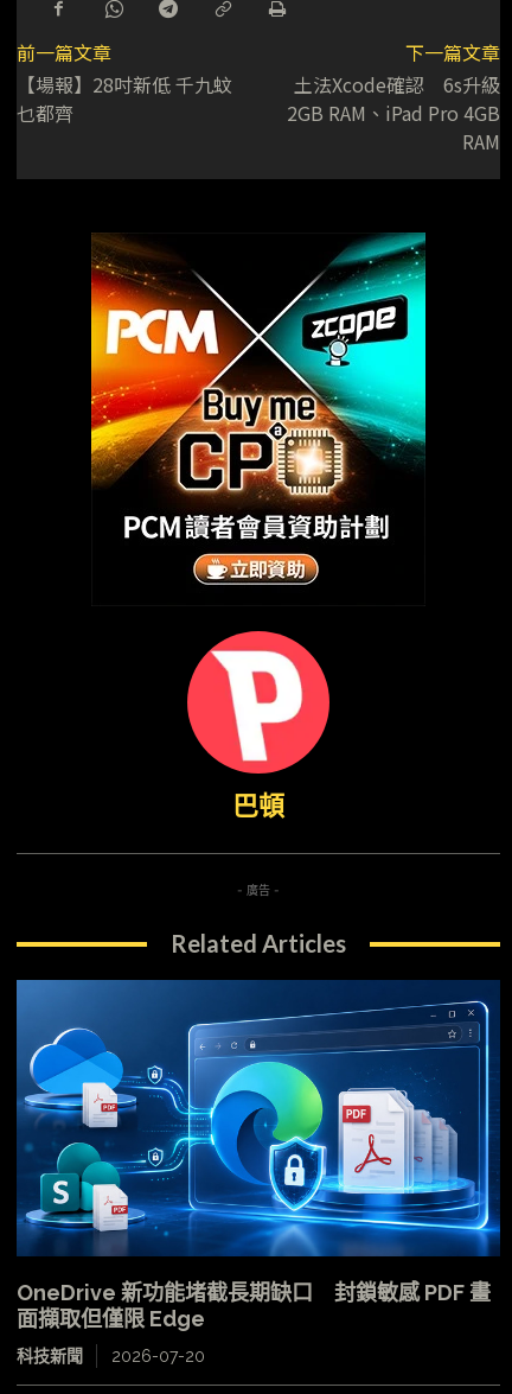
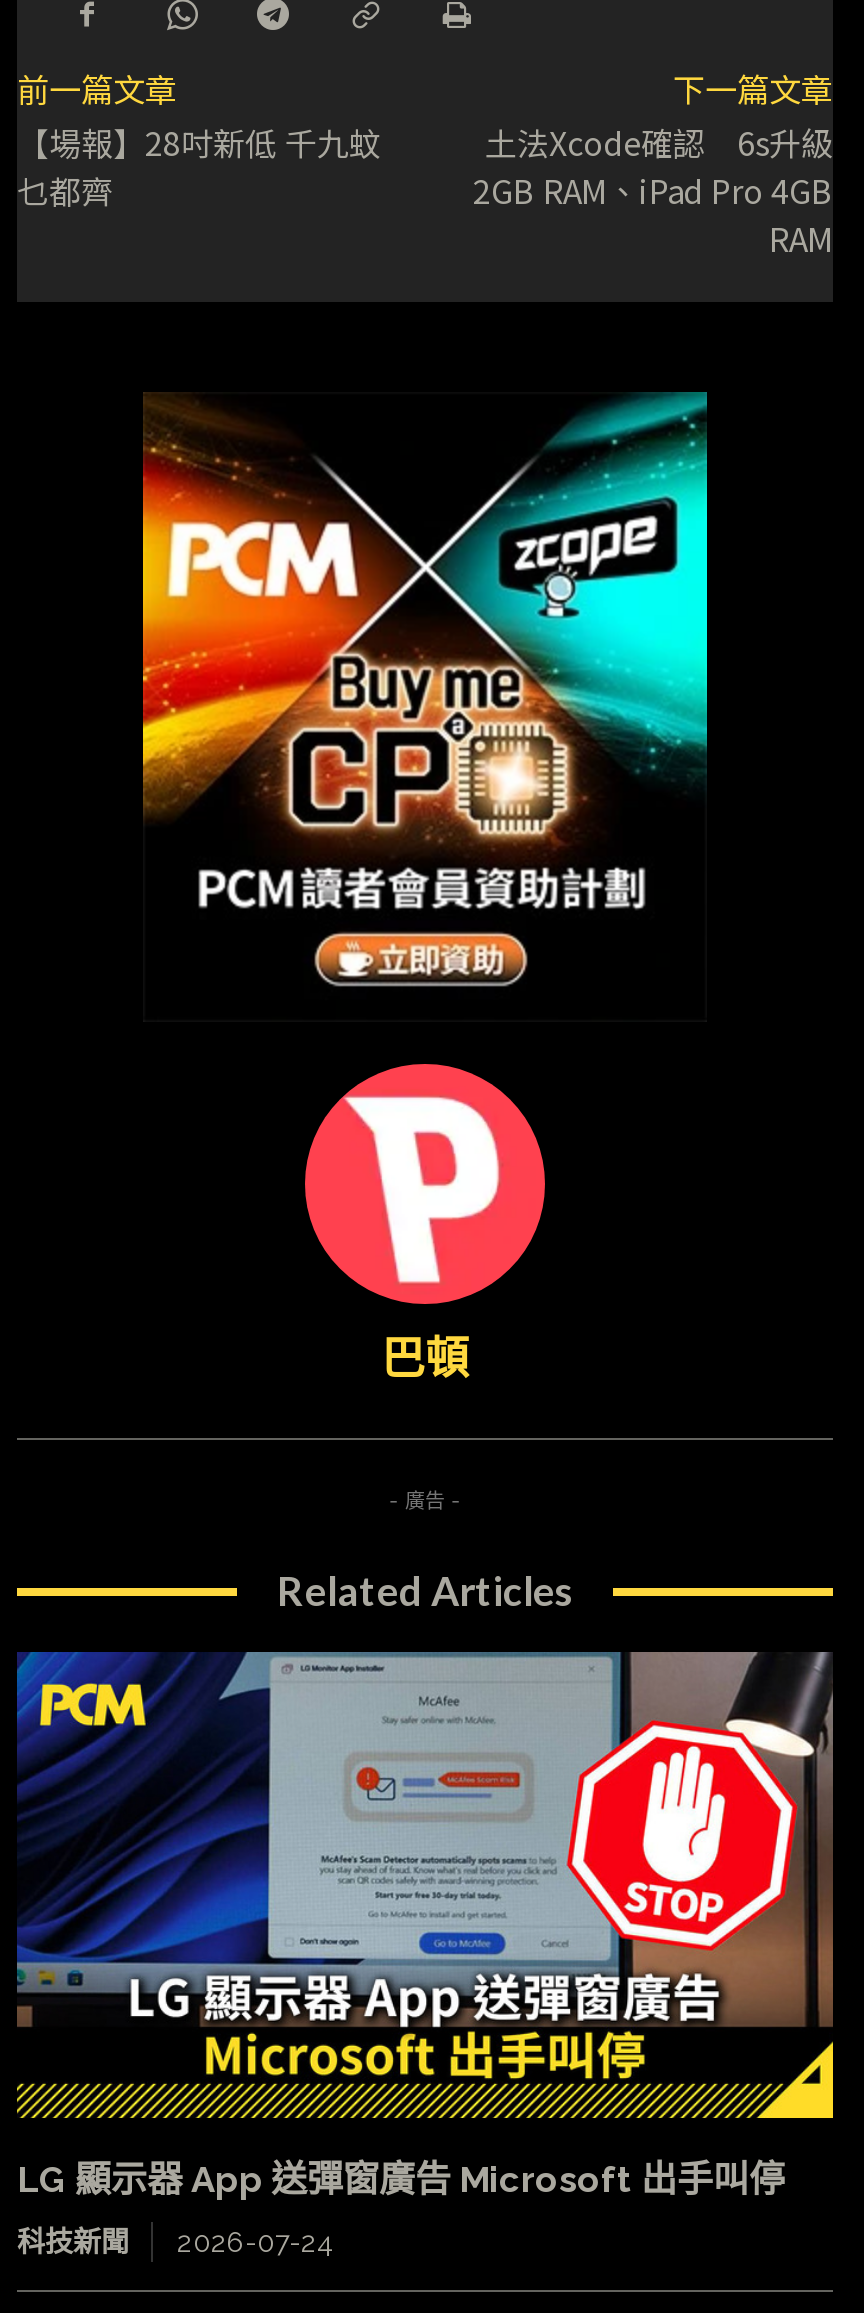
- [image]
- OneDrive 新功能堵截長期缺口 封鎖敏感 PDF 畫
- 面擷取但僅限 Edge
+ [image]
+ LG 顯示器 App 送彈窗廣告 Microsoft 出手叫停

- 科技新聞 2026-07-20
+ 科技新聞 2026-07-24
